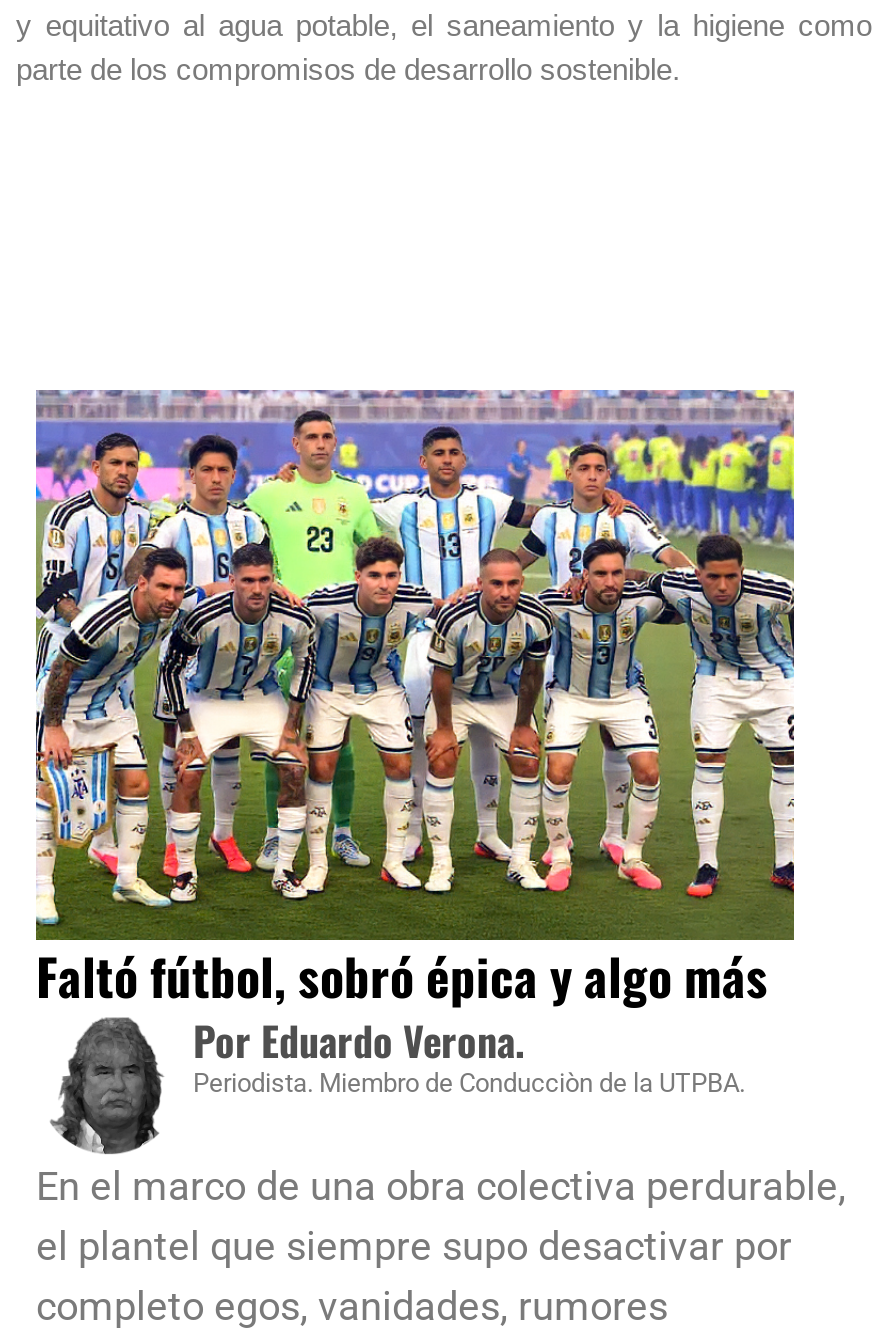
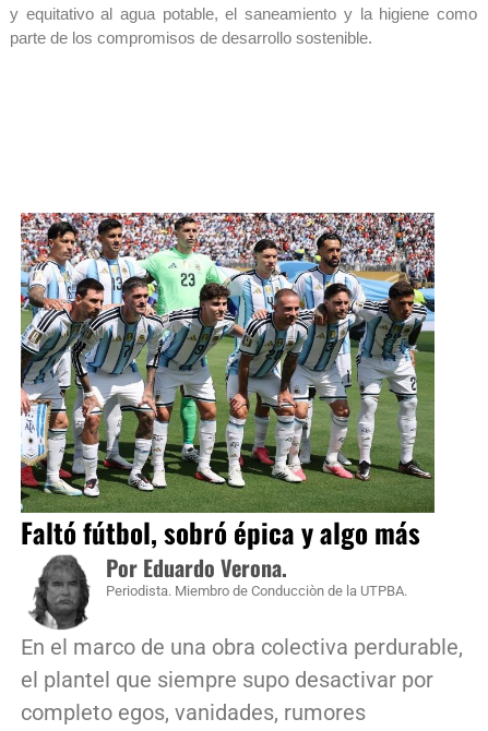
- [image]
+ [image]
